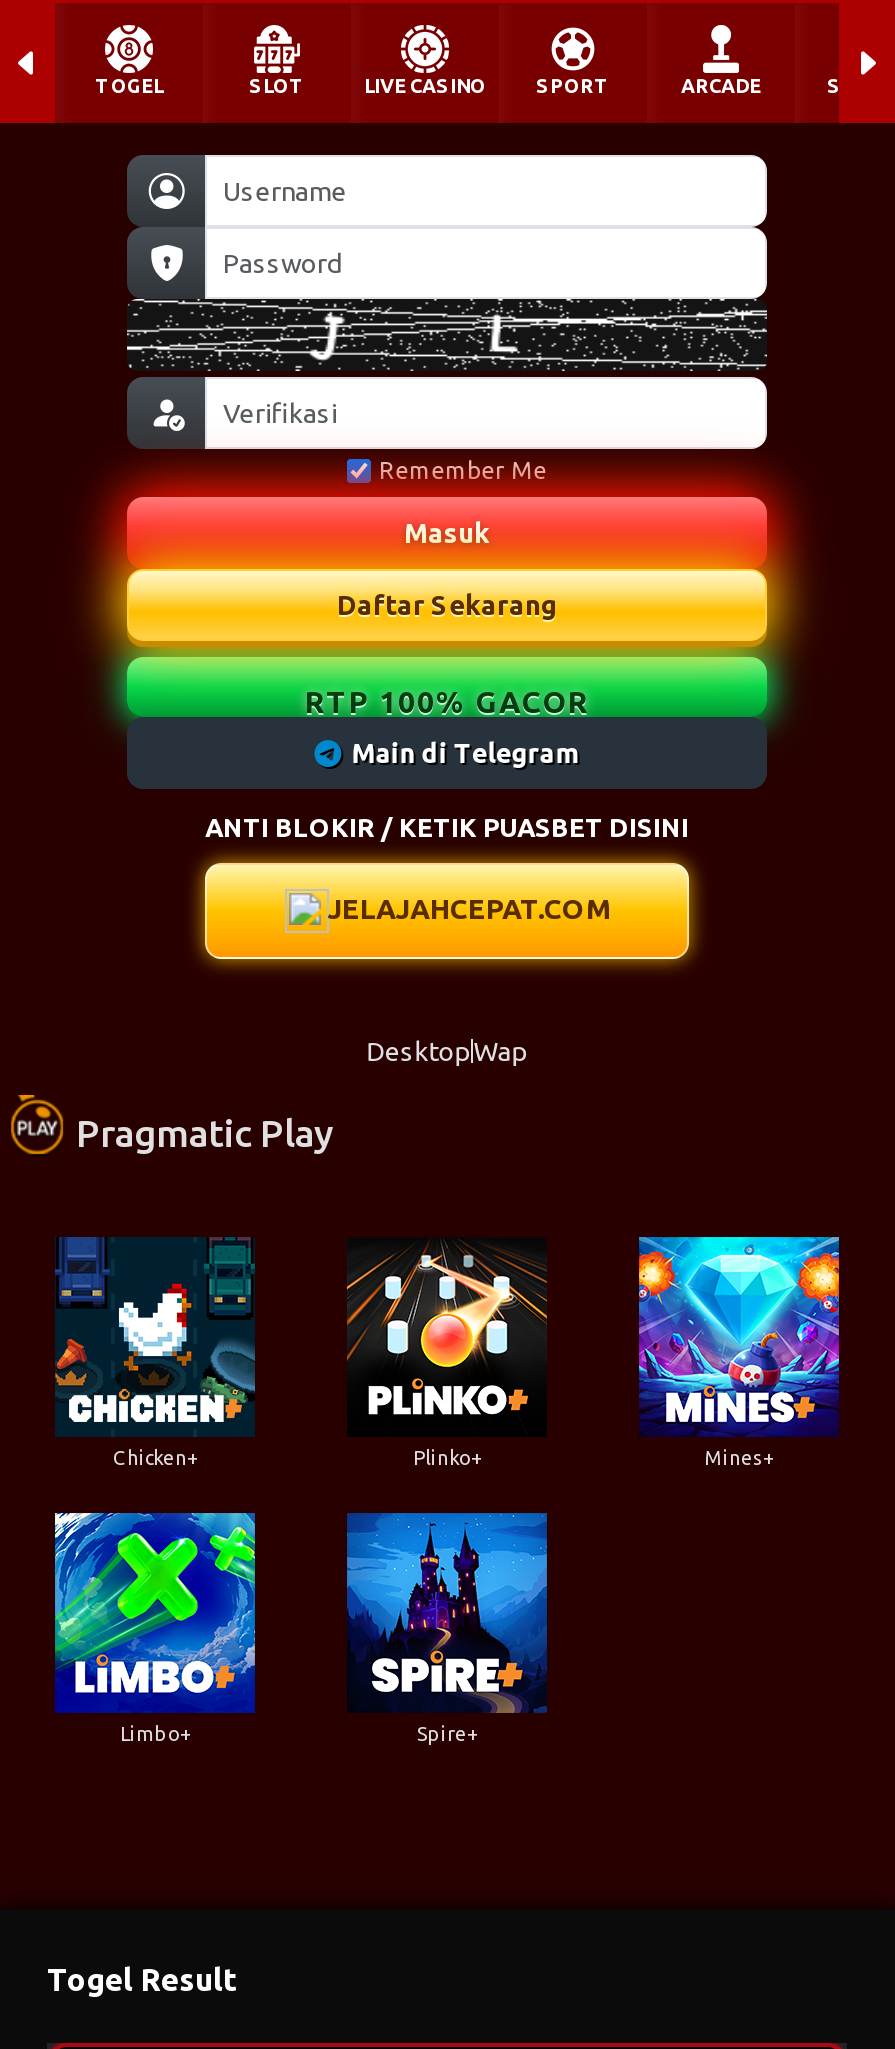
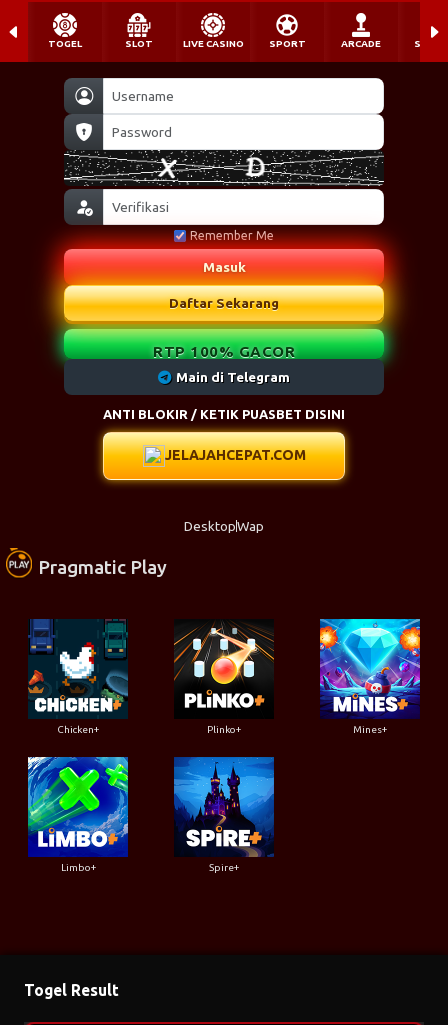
- [image]
+ [image]
